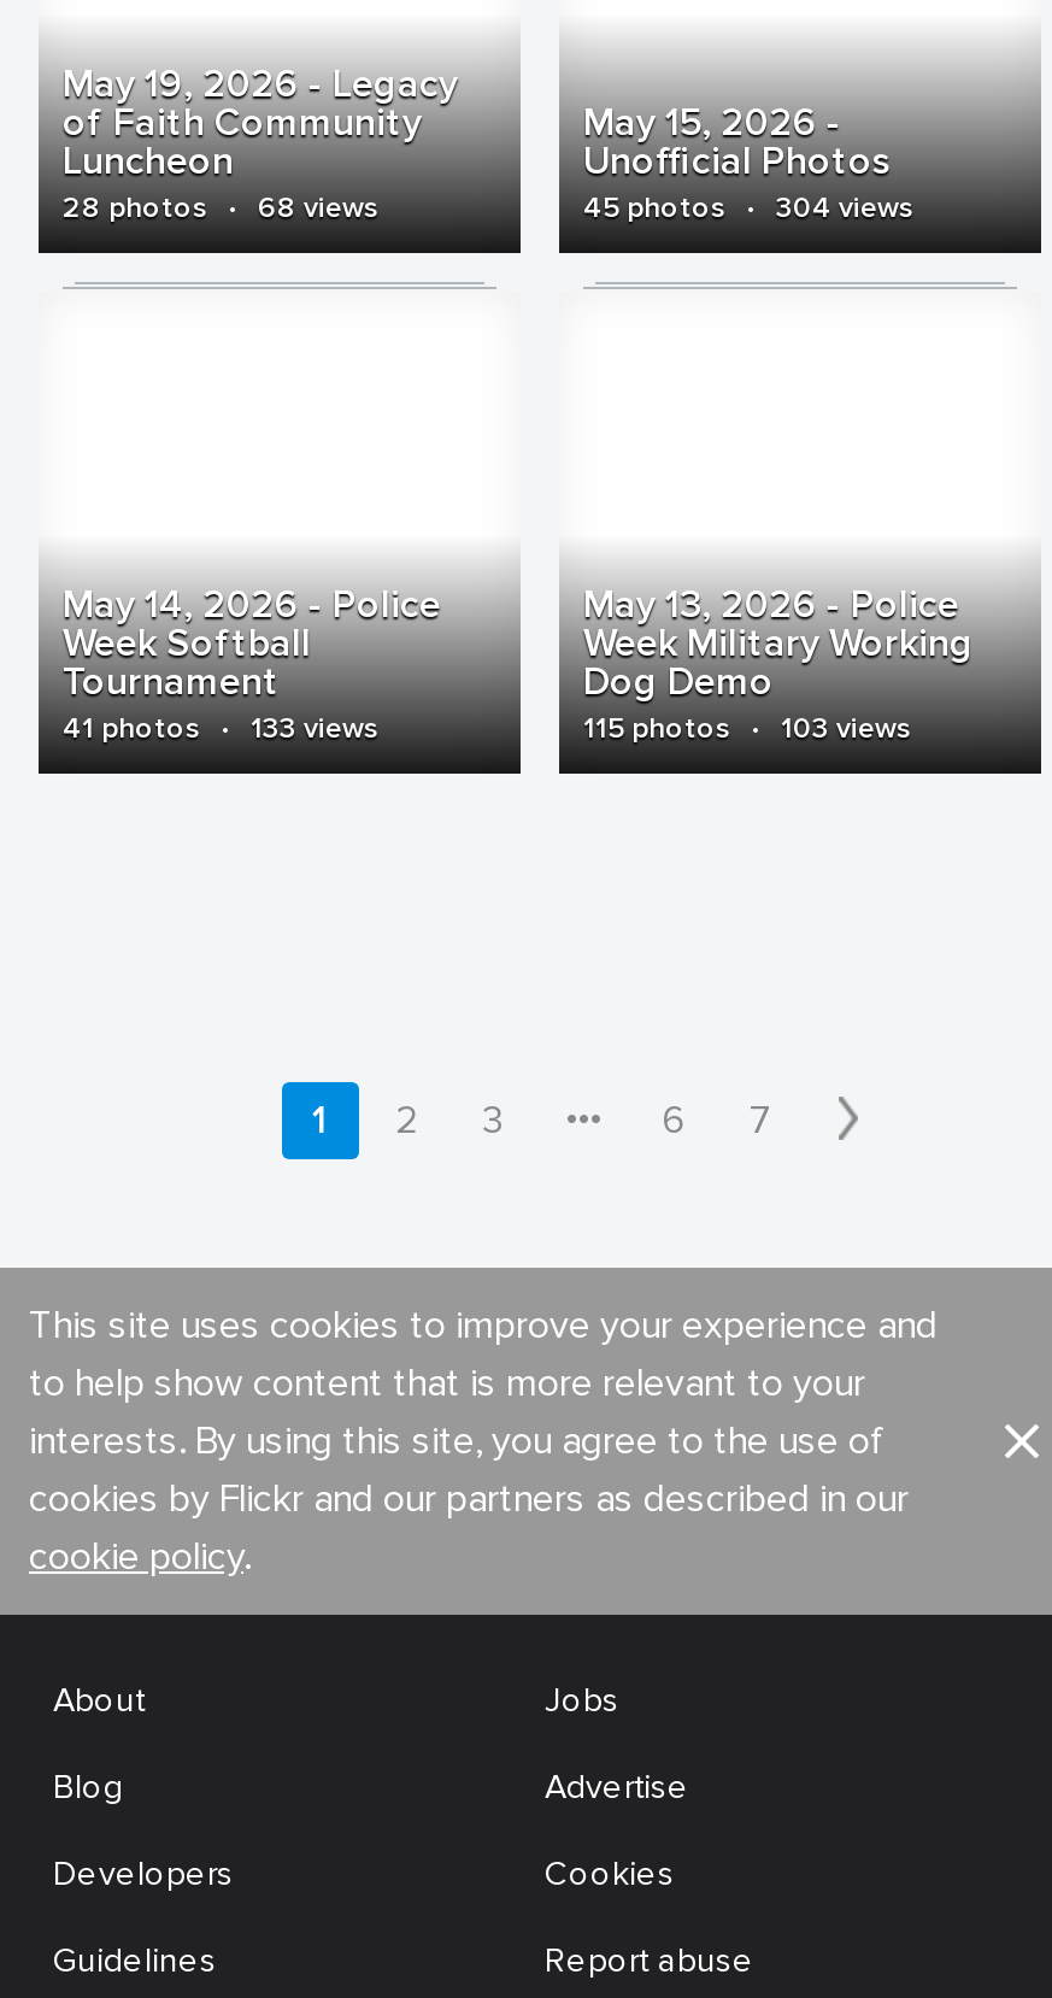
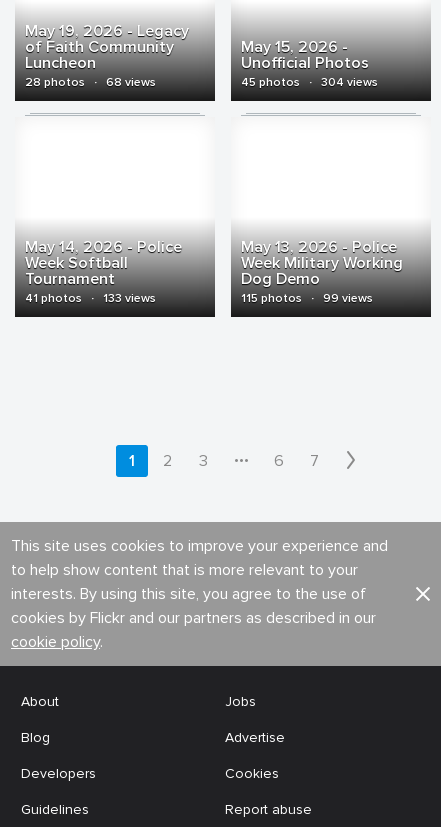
- 115 photos · 103 views
+ 115 photos · 99 views
